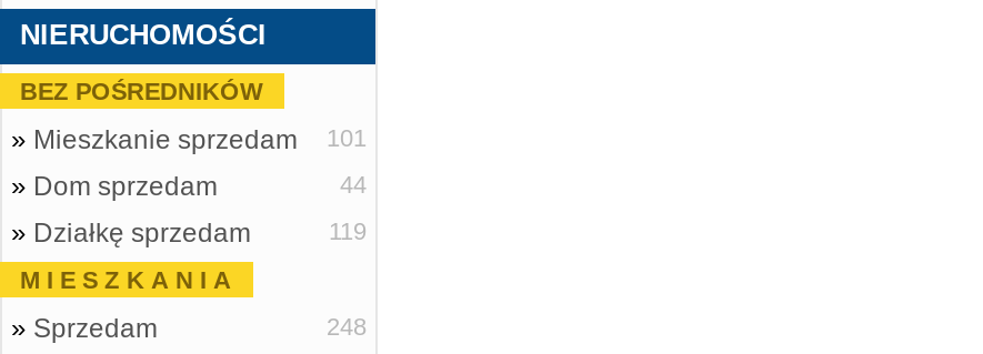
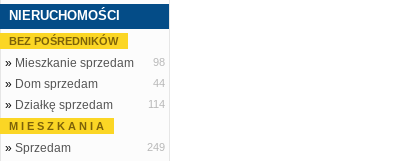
- » Mieszkanie sprzedam 101
+ » Mieszkanie sprzedam 98

- 119
+ 114

- 248
+ 249
